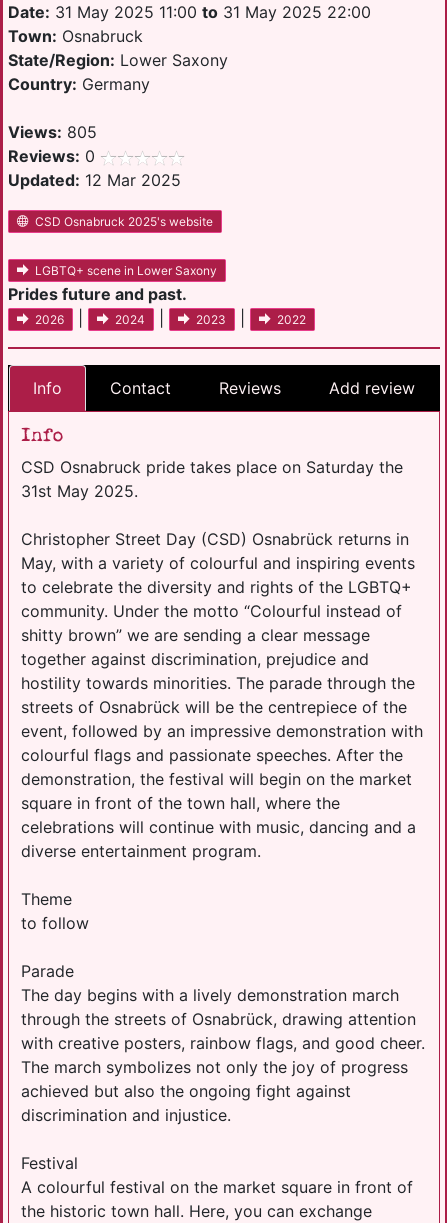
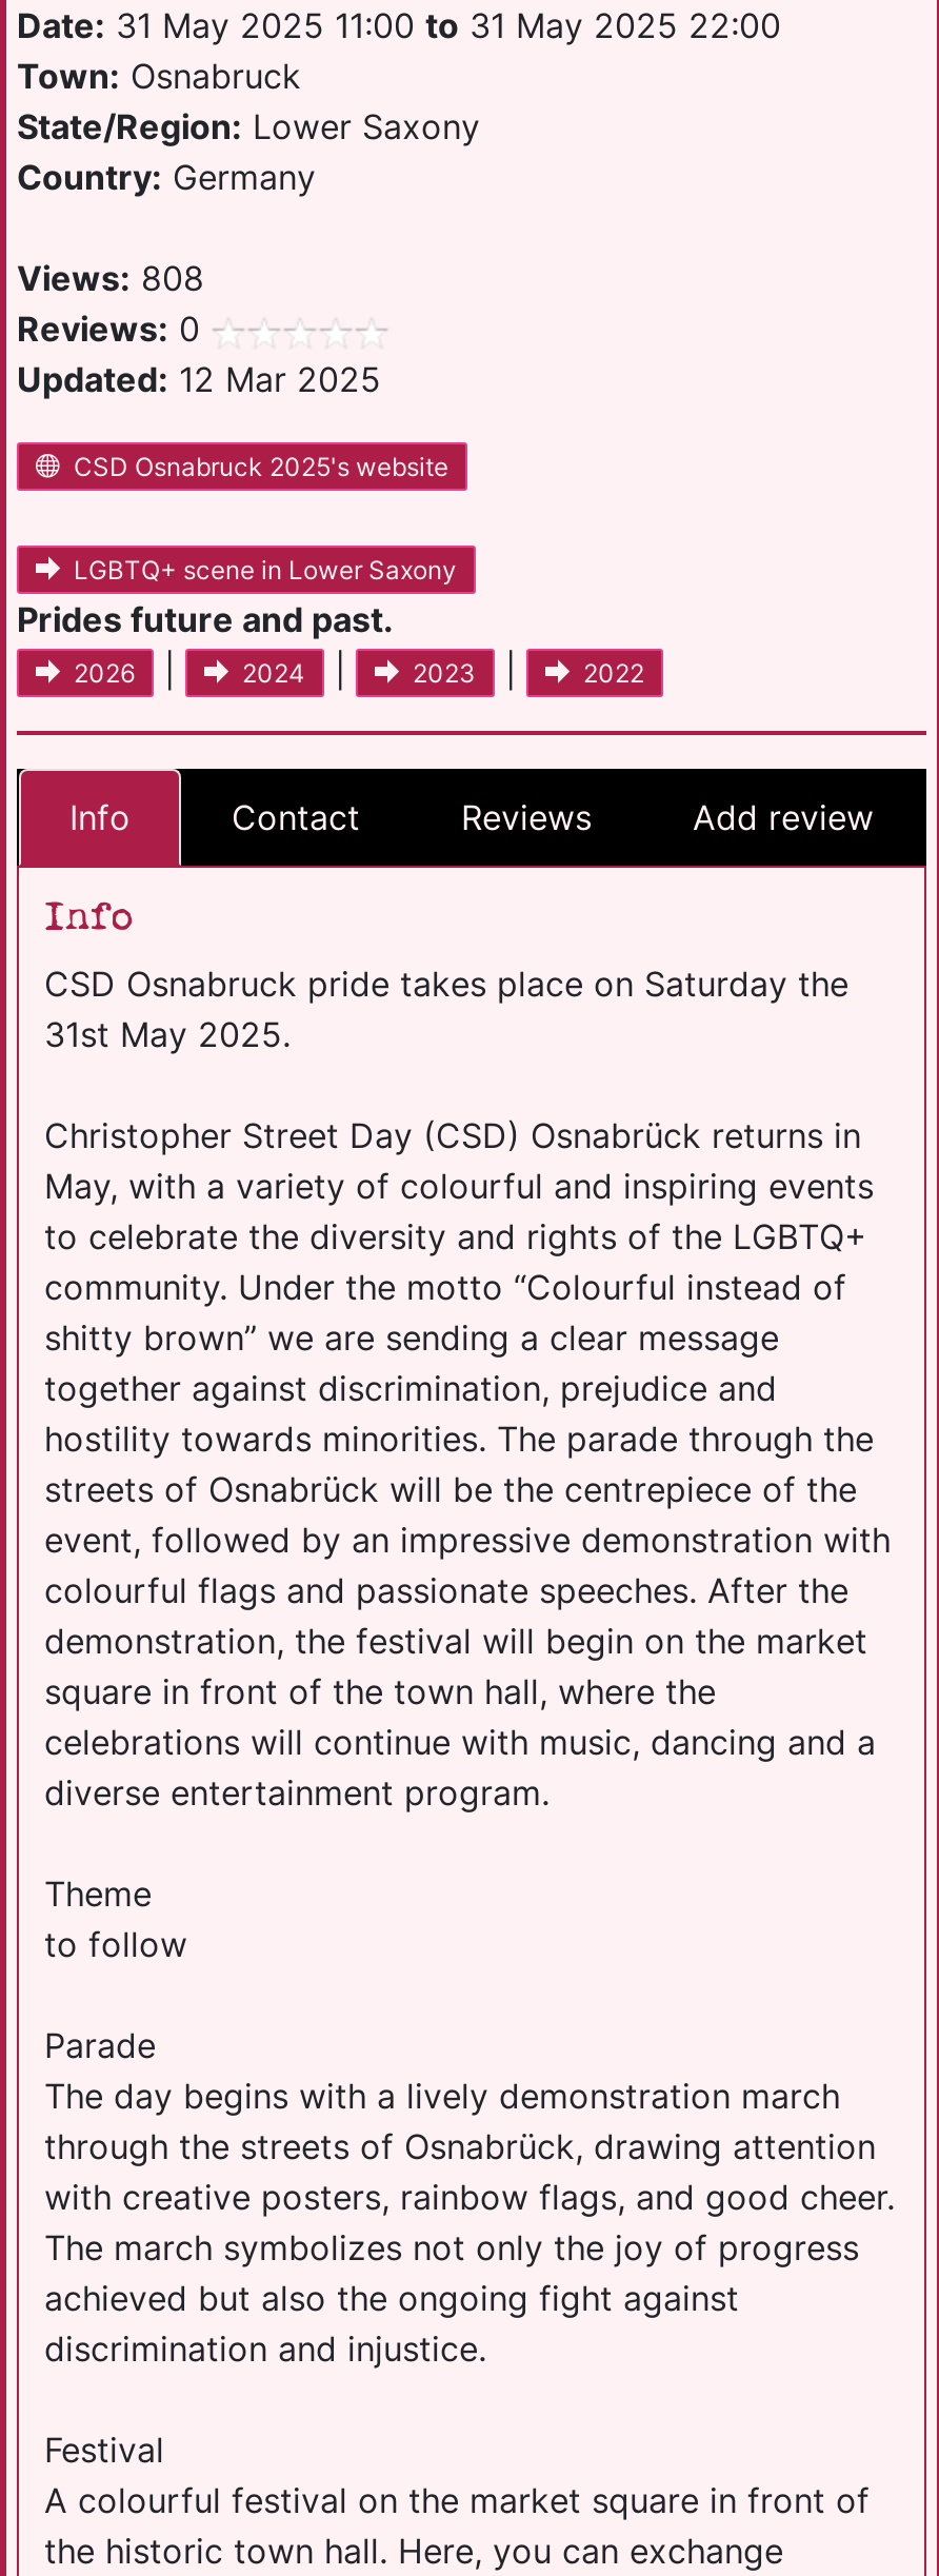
- Views: 805
+ Views: 808
